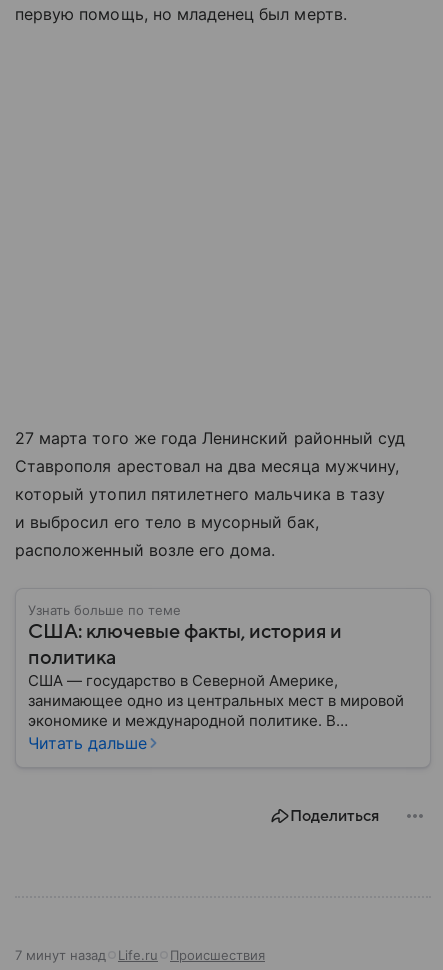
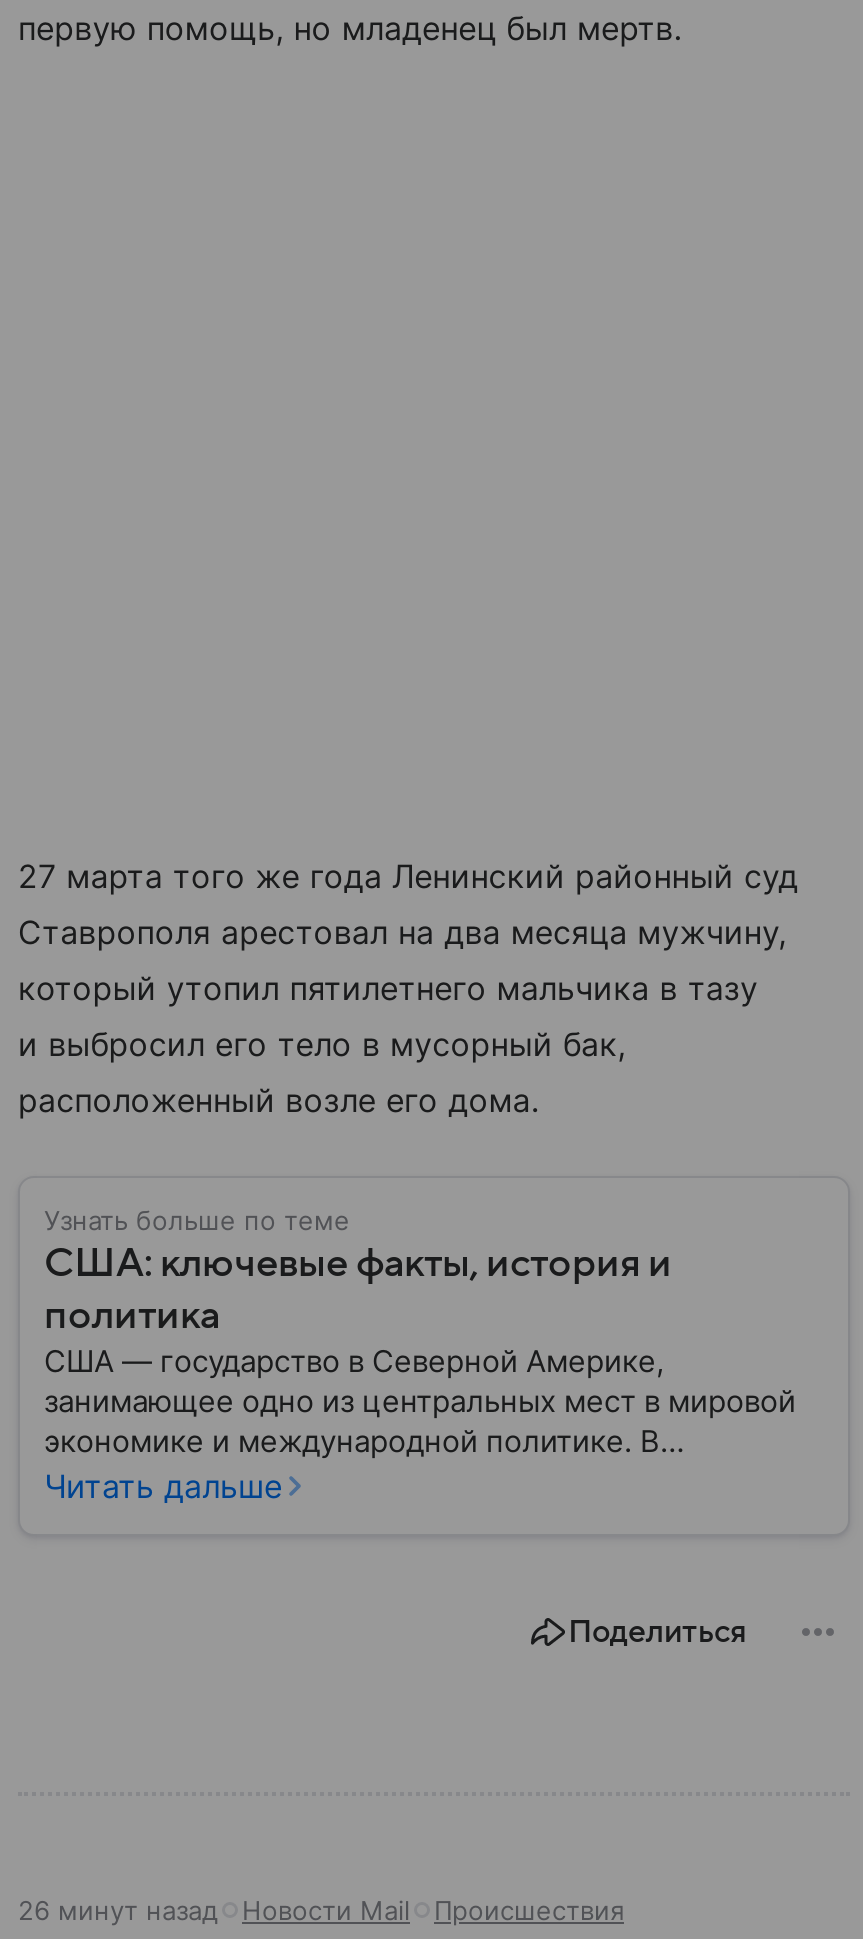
- 7 минут назад
- Life.ru
+ 26 минут назад
+ Новости Mail
